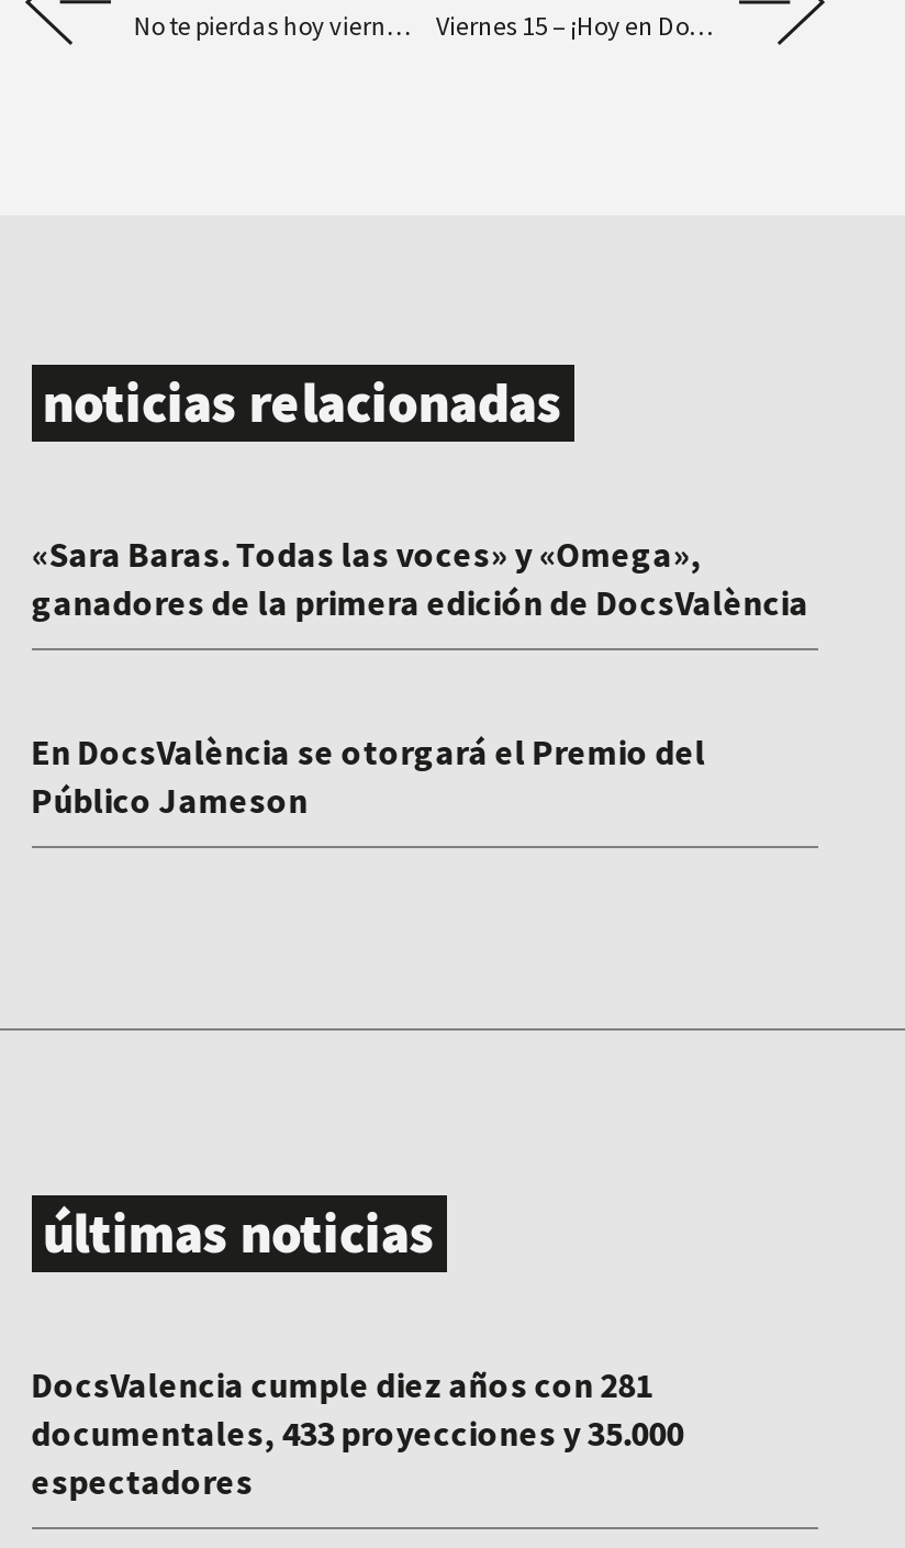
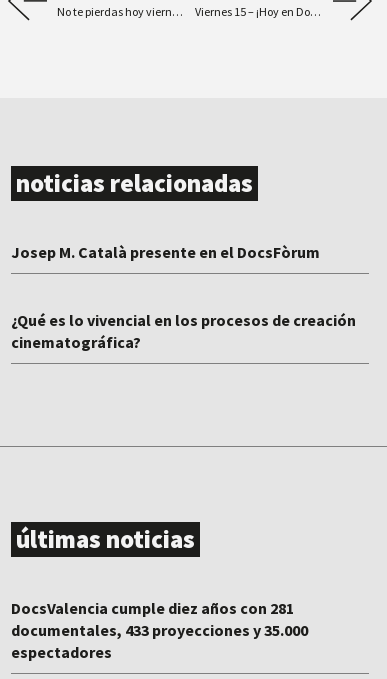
- «Sara Baras. Todas las voces» y «Omega»,
- ganadores de la primera edición de DocsValència
+ Josep M. Català presente en el DocsFòrum

- En DocsValència se otorgará el Premio del
- Público Jameson
+ ¿Qué es lo vivencial en los procesos de creación
+ cinematográfica?
